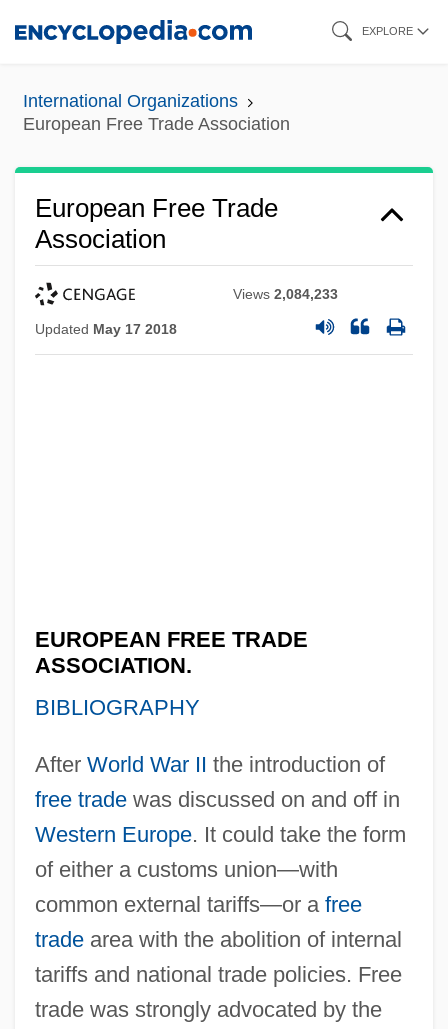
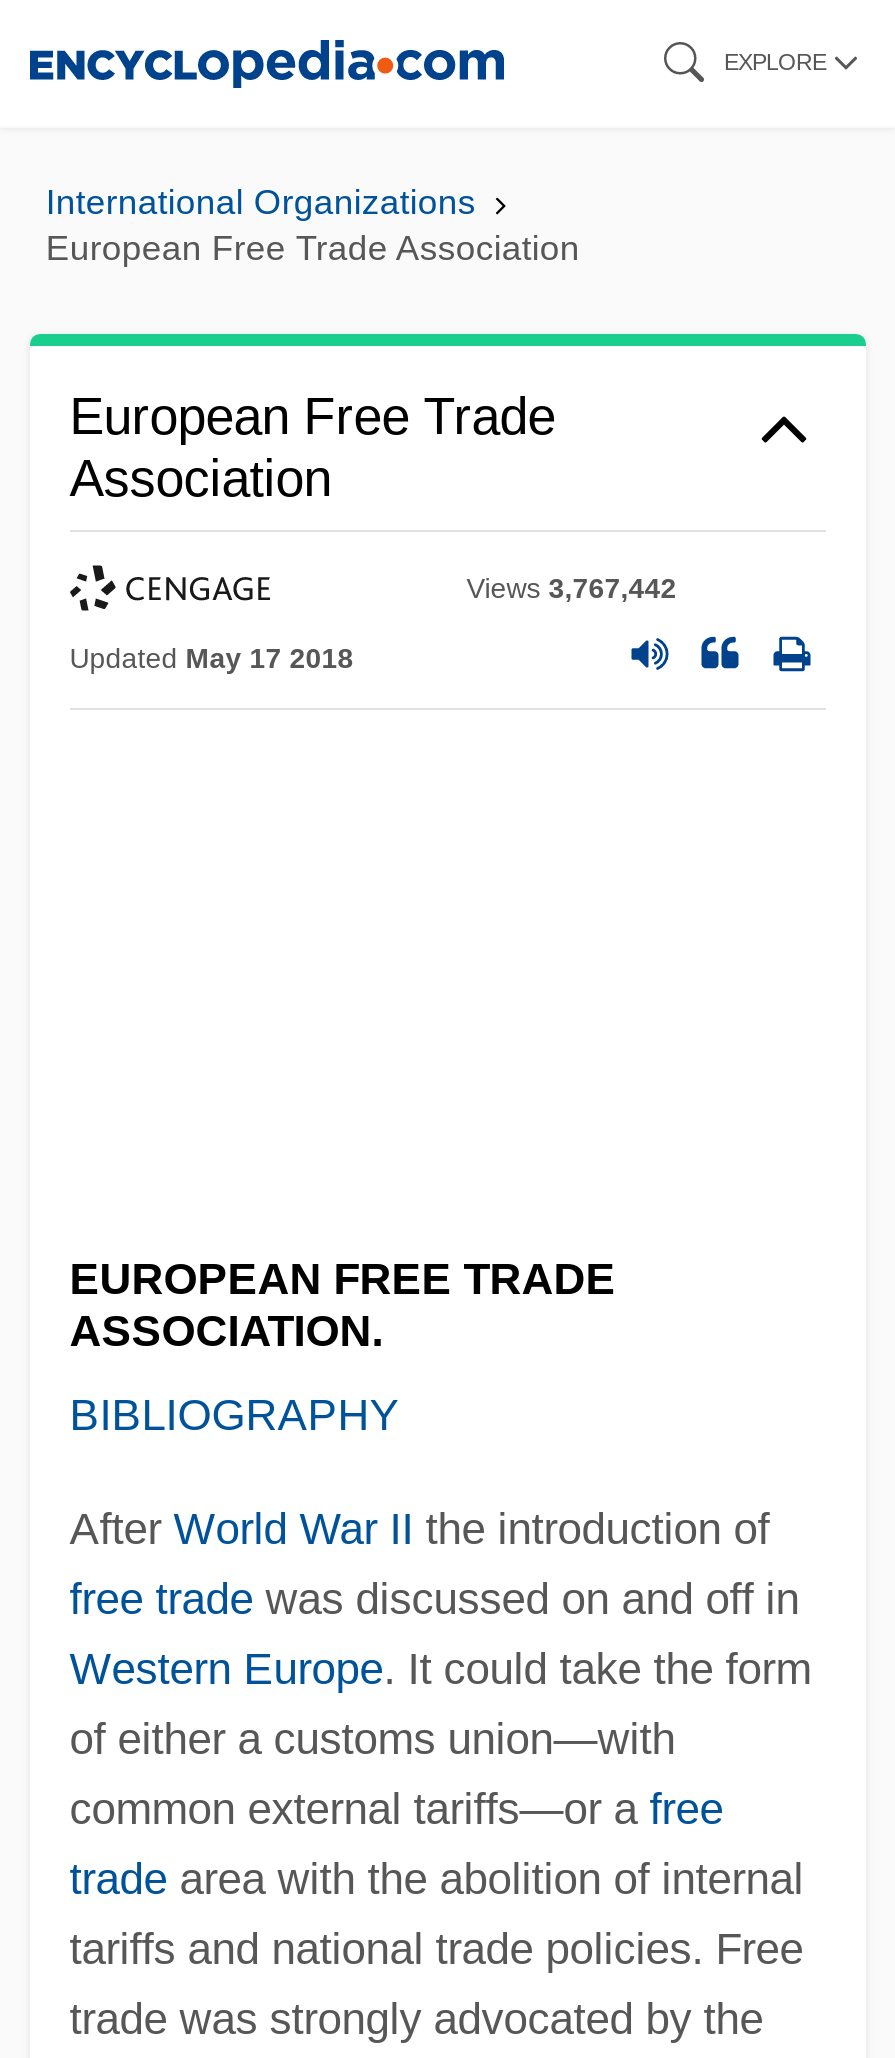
- Views 2,084,233
+ Views 3,767,442
